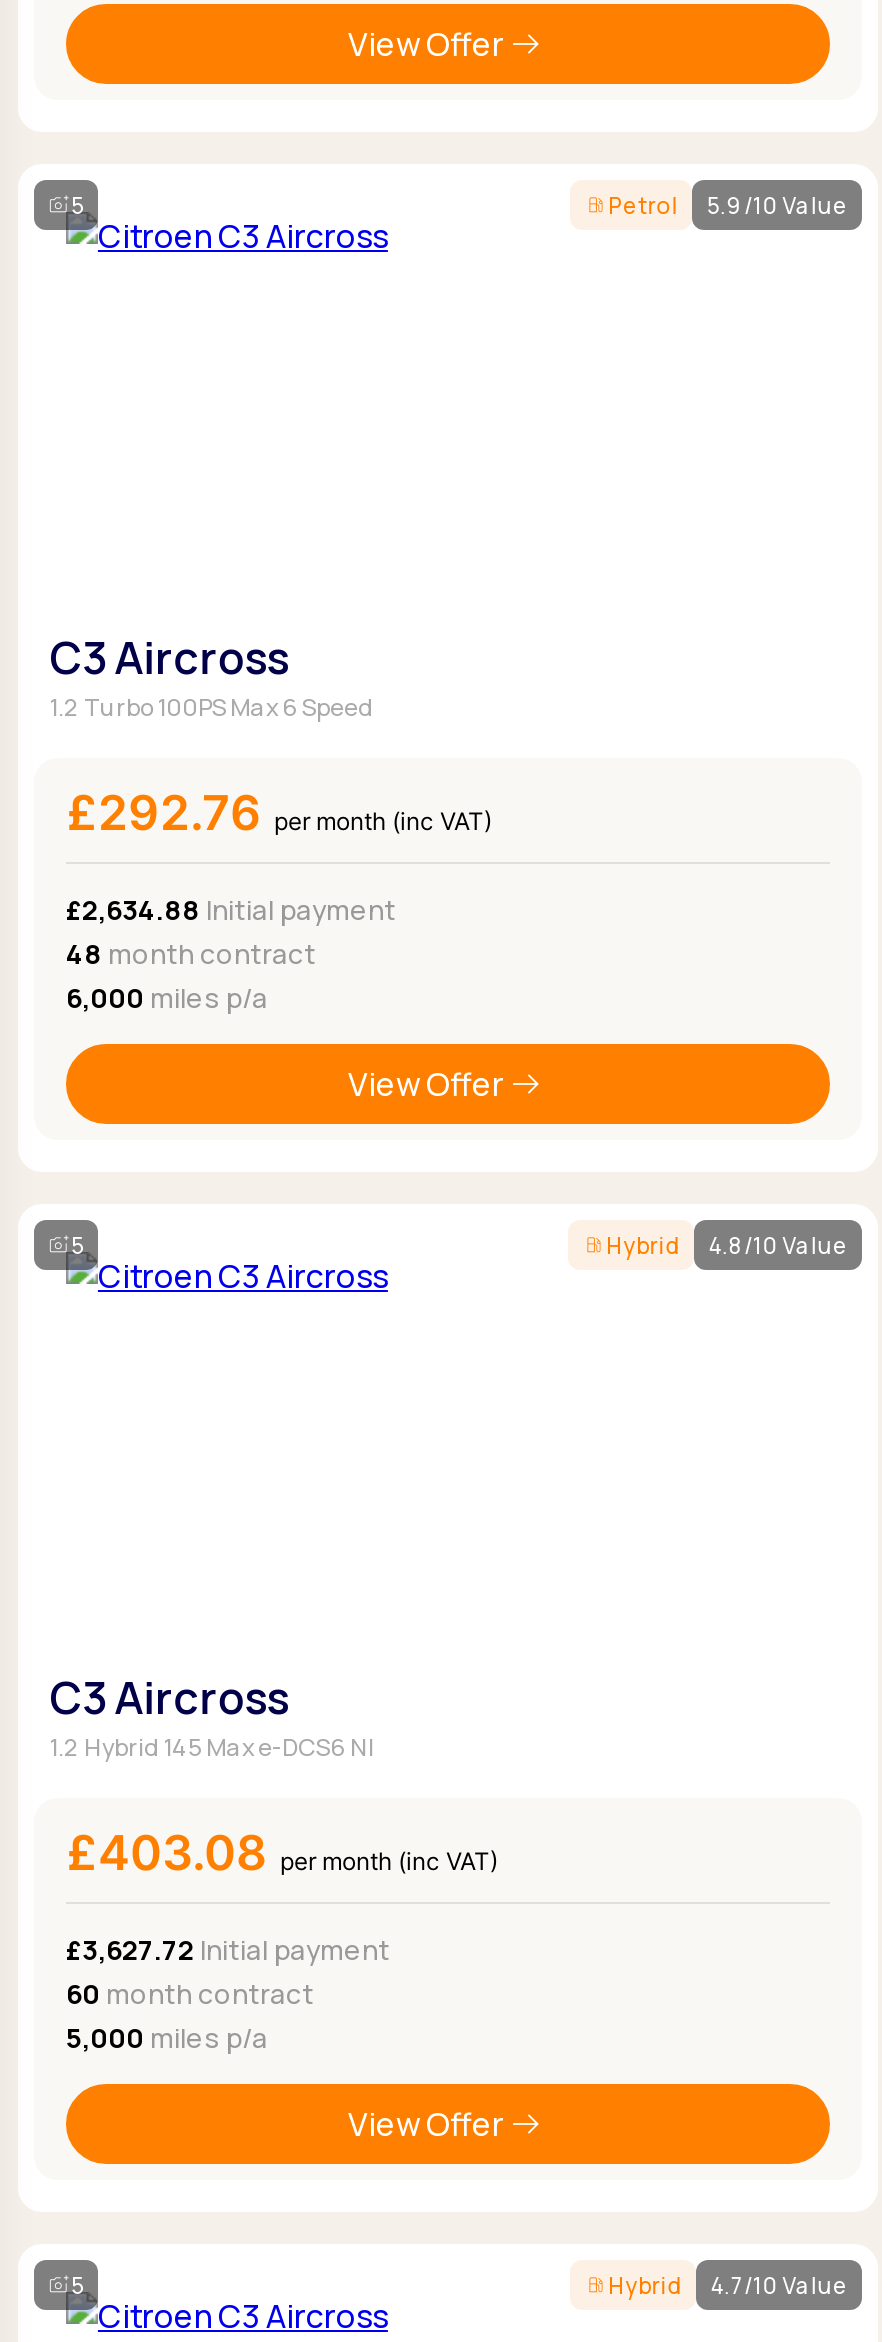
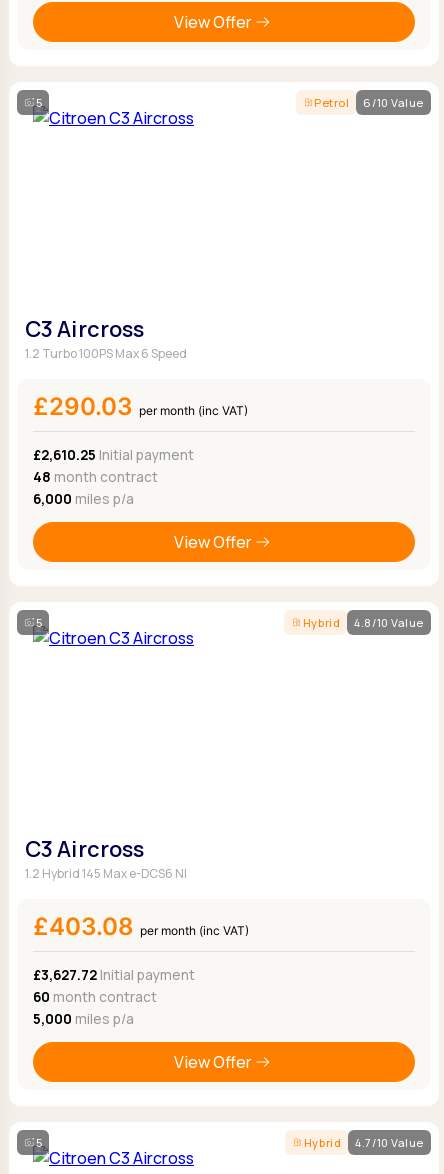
- Petrol 5.9/10 Value
+ Petrol 6/10 Value

- £292.76 per month (inc VAT)
+ £290.03 per month (inc VAT)

- £2,634.88 Initial payment
+ £2,610.25 Initial payment
